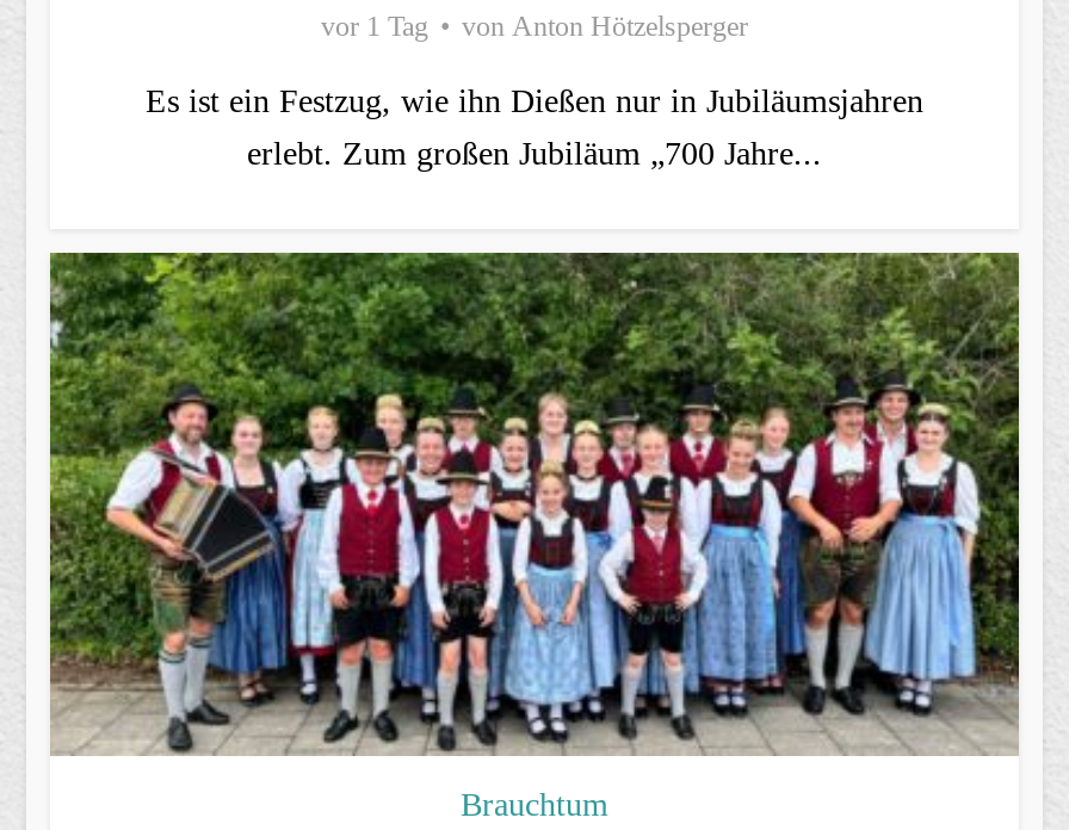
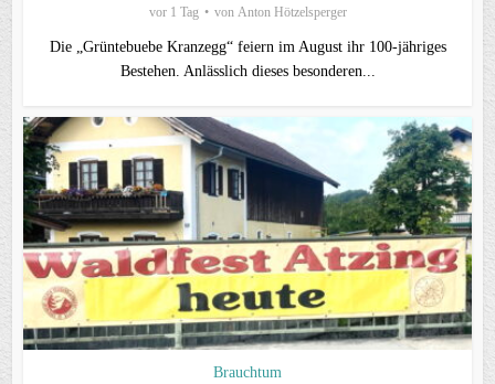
- Es ist ein Festzug, wie ihn Dießen nur in Jubiläumsjahren
+ Die „Grüntebuebe Kranzegg“ feiern im August ihr 100-jähriges

- erlebt. Zum großen Jubiläum „700 Jahre...
+ Bestehen. Anlässlich dieses besonderen...

- [image]
+ [image]
